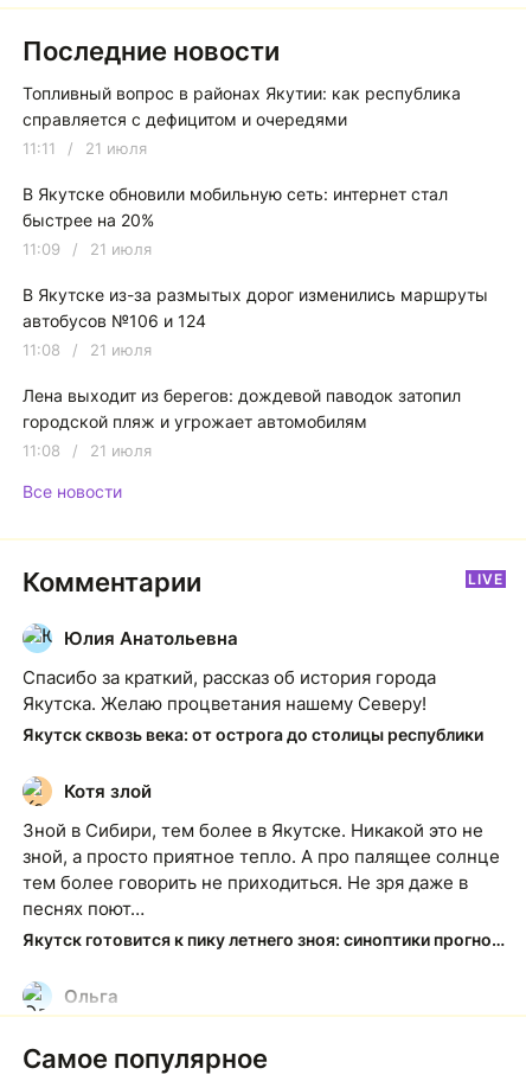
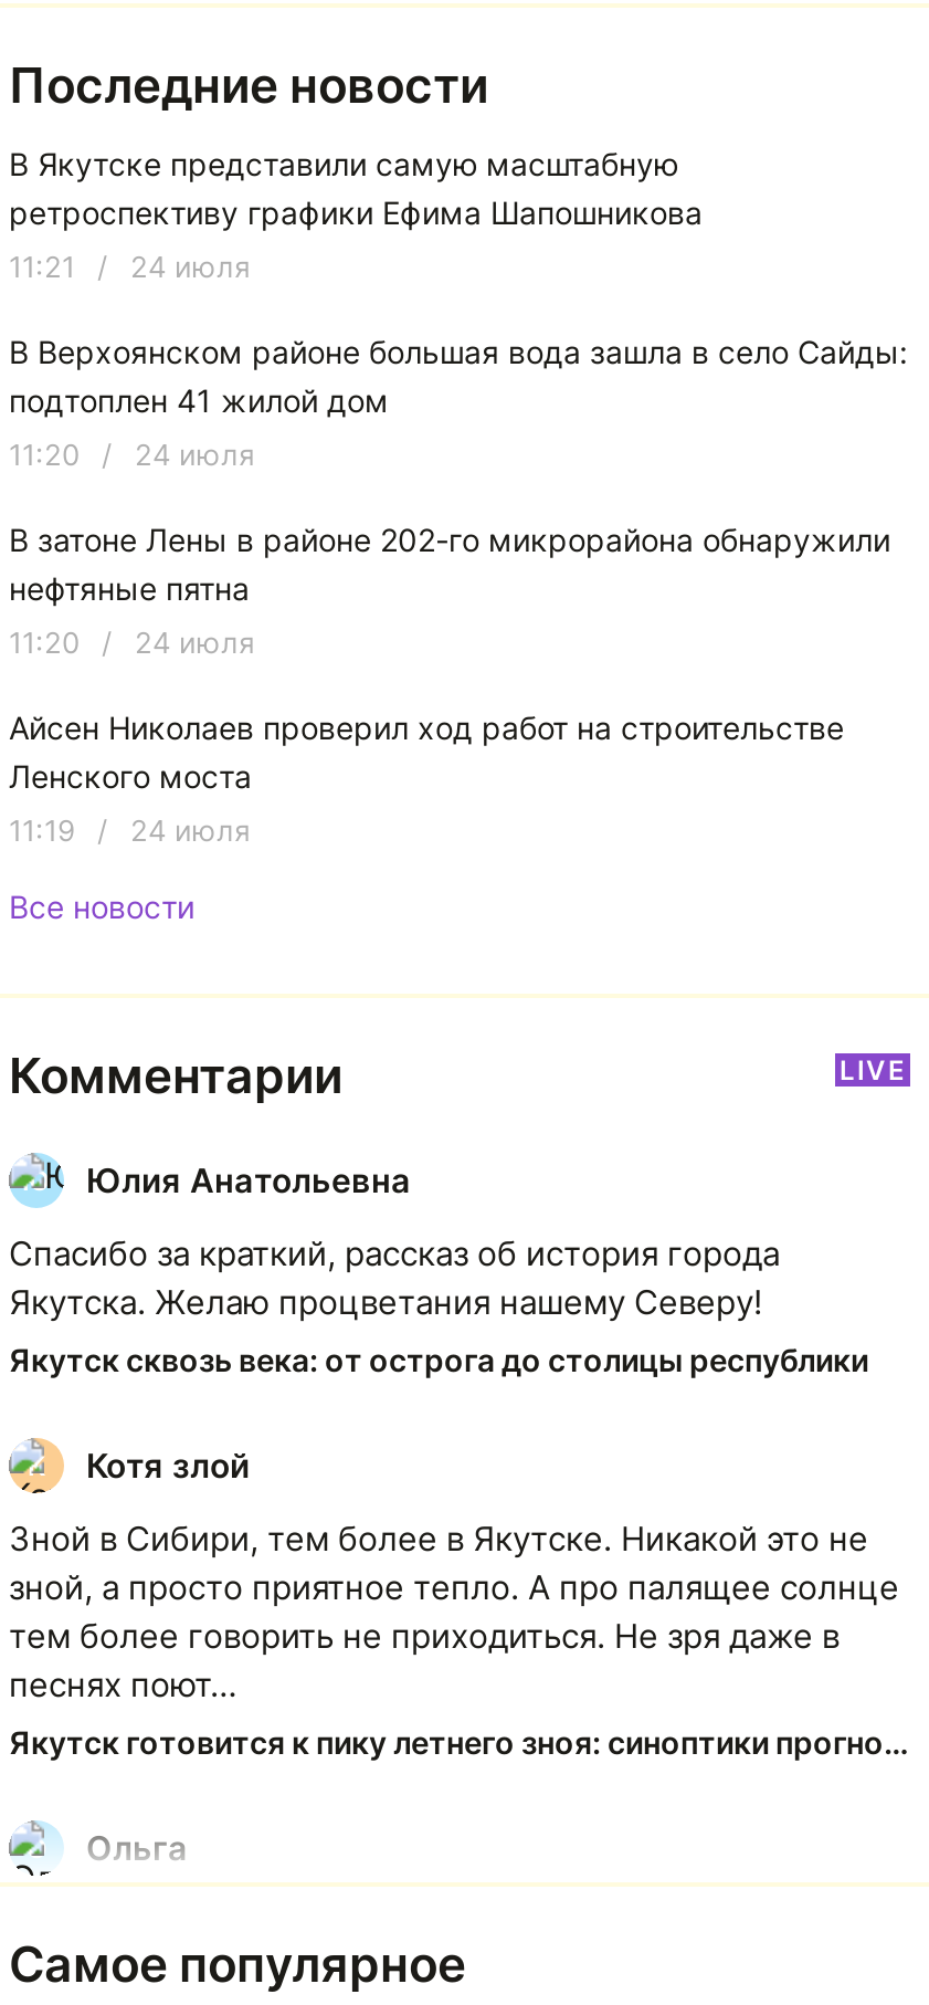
- Топливный вопрос в районах Якутии: как республика
- справляется с дефицитом и очередями
+ В Якутске представили самую масштабную
+ ретроспективу графики Ефима Шапошникова

- 11:11 / 21 июля
+ 11:21 / 24 июля

- В Якутске обновили мобильную сеть: интернет стал
- быстрее на 20%
+ В Верхоянском районе большая вода зашла в село Сайды:
+ подтоплен 41 жилой дом

- 11:09 / 21 июля
+ 11:20 / 24 июля

- В Якутске из-за размытых дорог изменились маршруты
- автобусов №106 и 124
+ В затоне Лены в районе 202-го микрорайона обнаружили
+ нефтяные пятна

- 11:08 / 21 июля
+ 11:20 / 24 июля

- Лена выходит из берегов: дождевой паводок затопил
- городской пляж и угрожает автомобилям
+ Айсен Николаев проверил ход работ на строительстве
+ Ленского моста

- 11:08 / 21 июля
+ 11:19 / 24 июля
